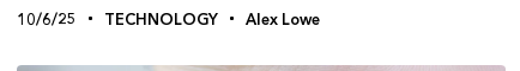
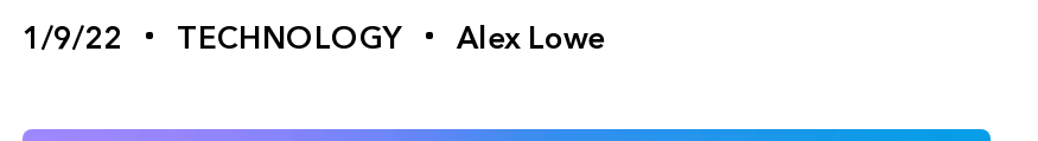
- 10/6/25 TECHNOLOGY Alex Lowe
+ 1/9/22 TECHNOLOGY Alex Lowe
